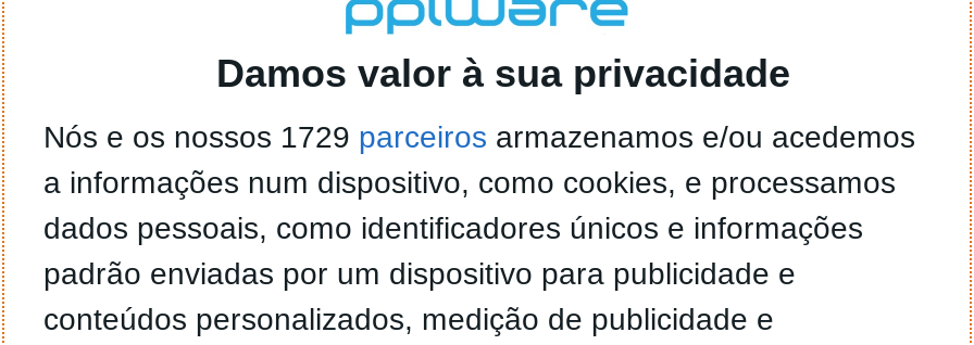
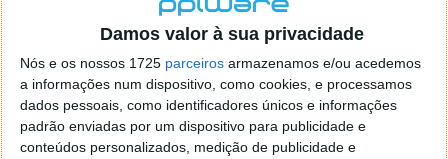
- Nós e os nossos 1729 parceiros armazenamos e/ou acedemos
+ Nós e os nossos 1725 parceiros armazenamos e/ou acedemos
